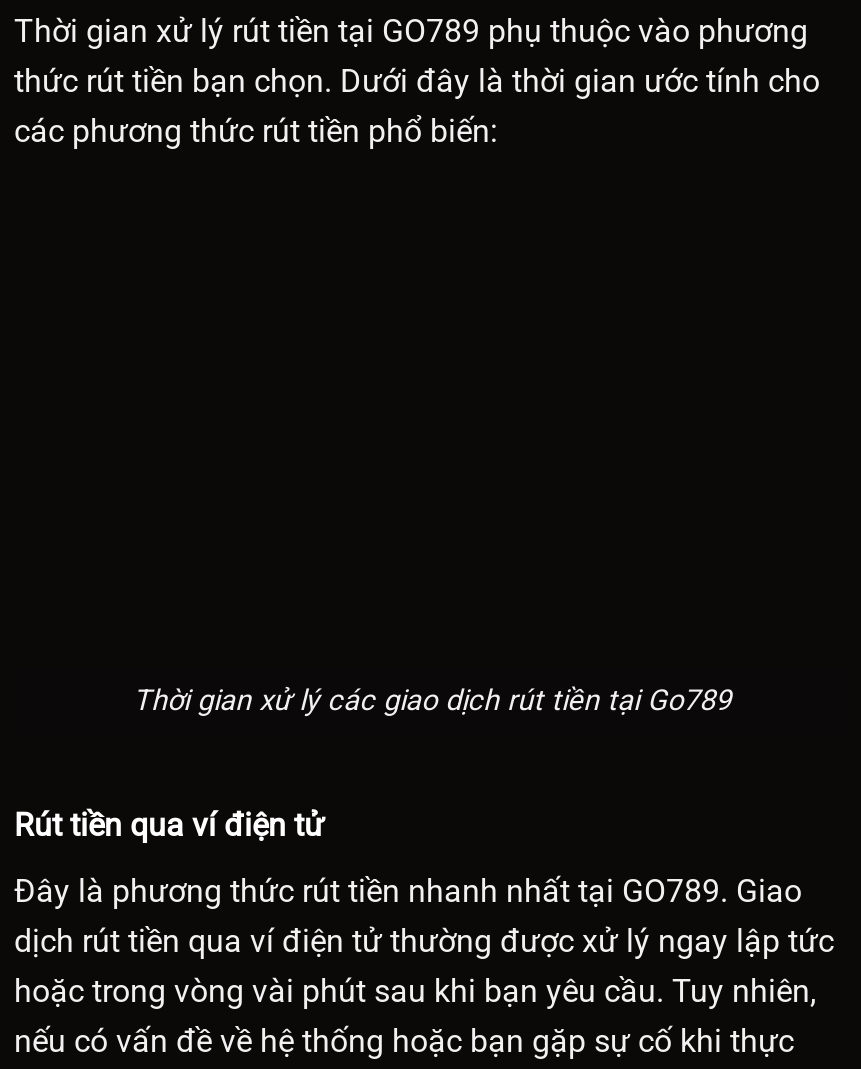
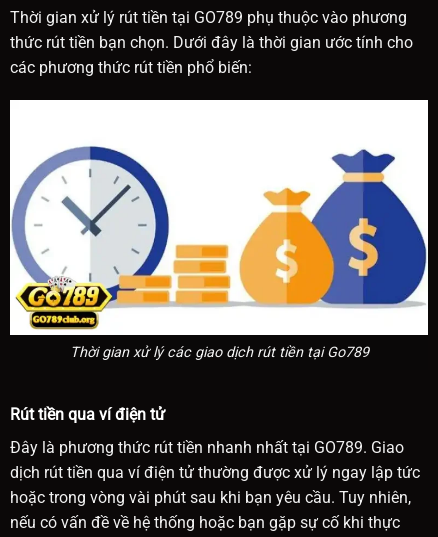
+ [image]
